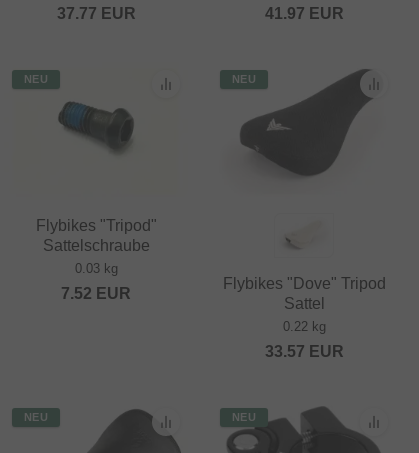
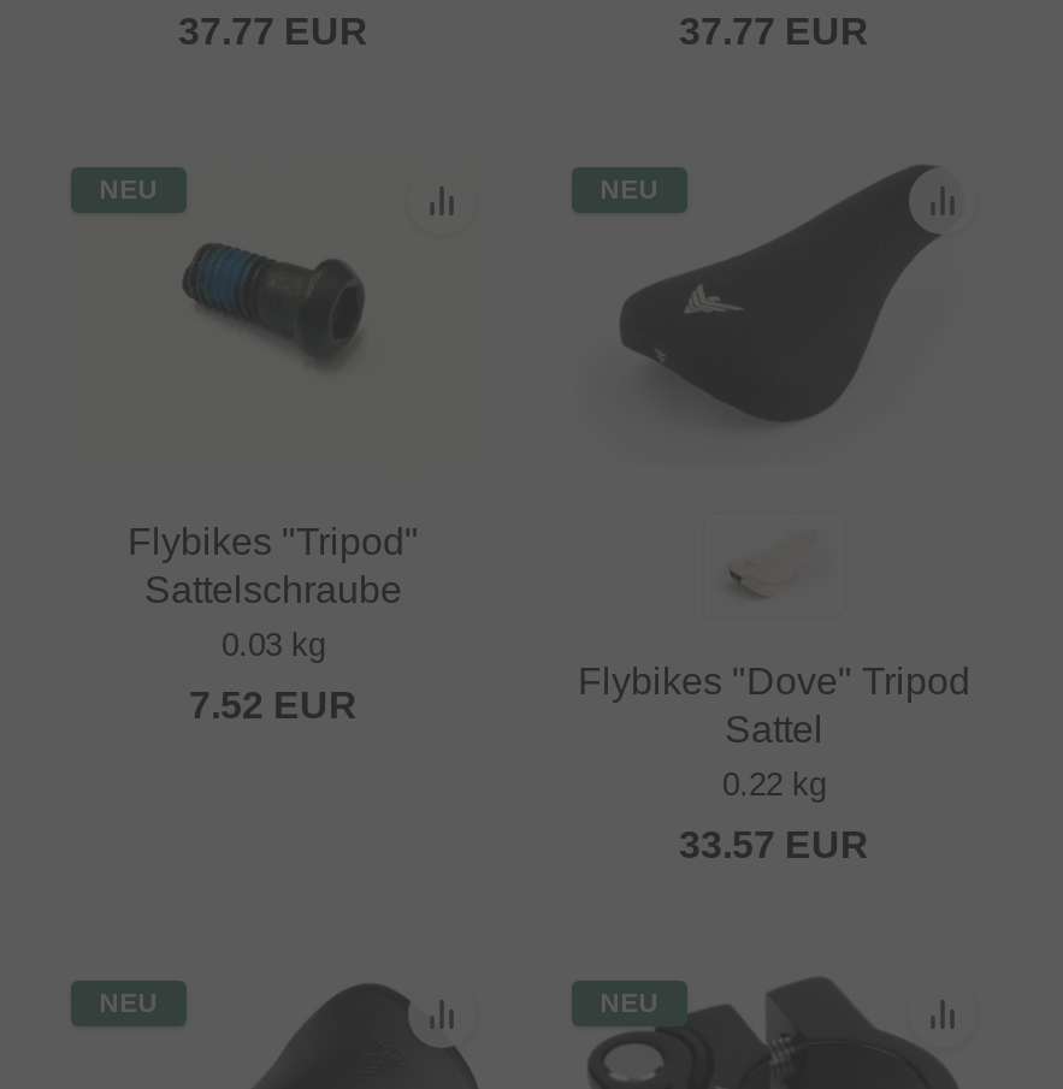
- 41.97 EUR
+ 37.77 EUR
